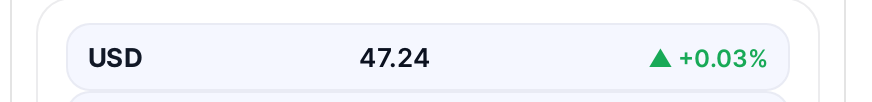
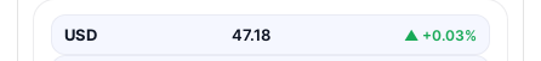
- 47.24
+ 47.18
